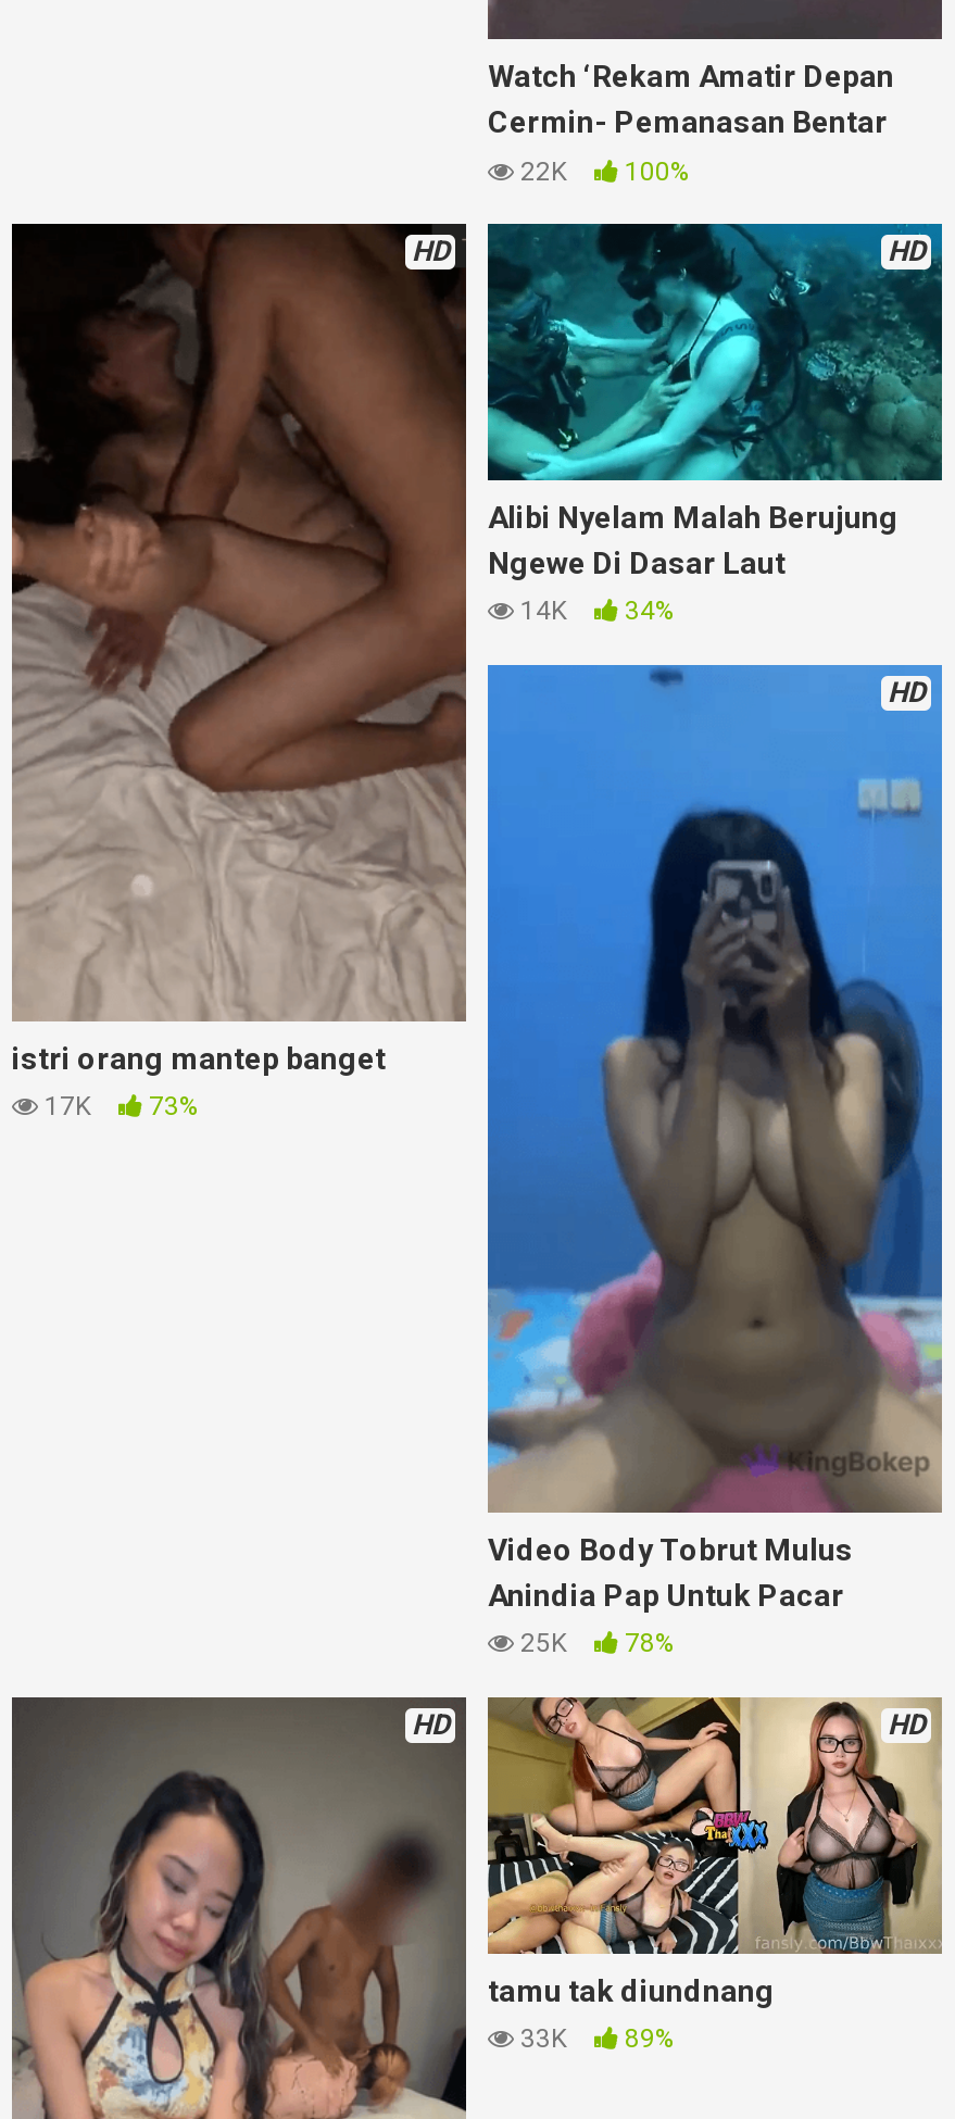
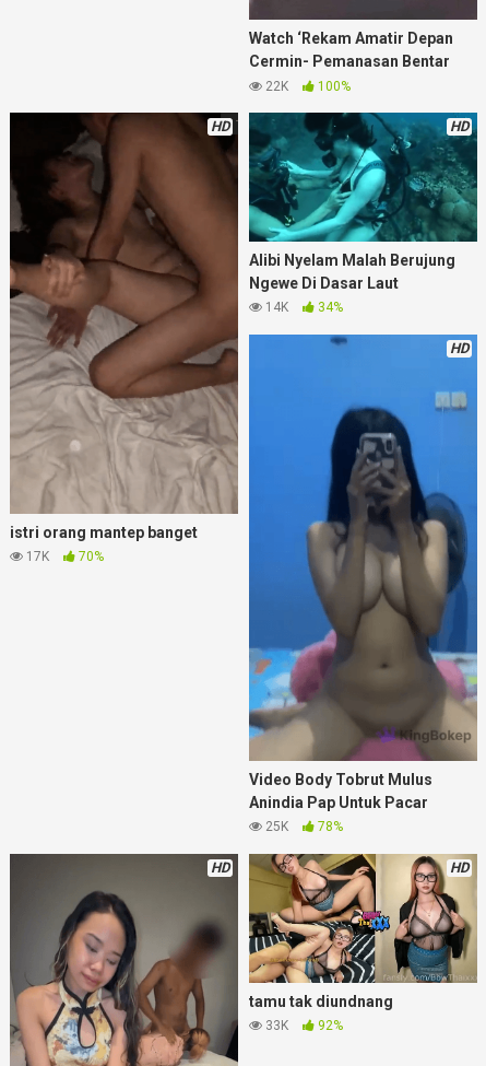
- 17K 73%
+ 17K 70%

- 33K 89%
+ 33K 92%
